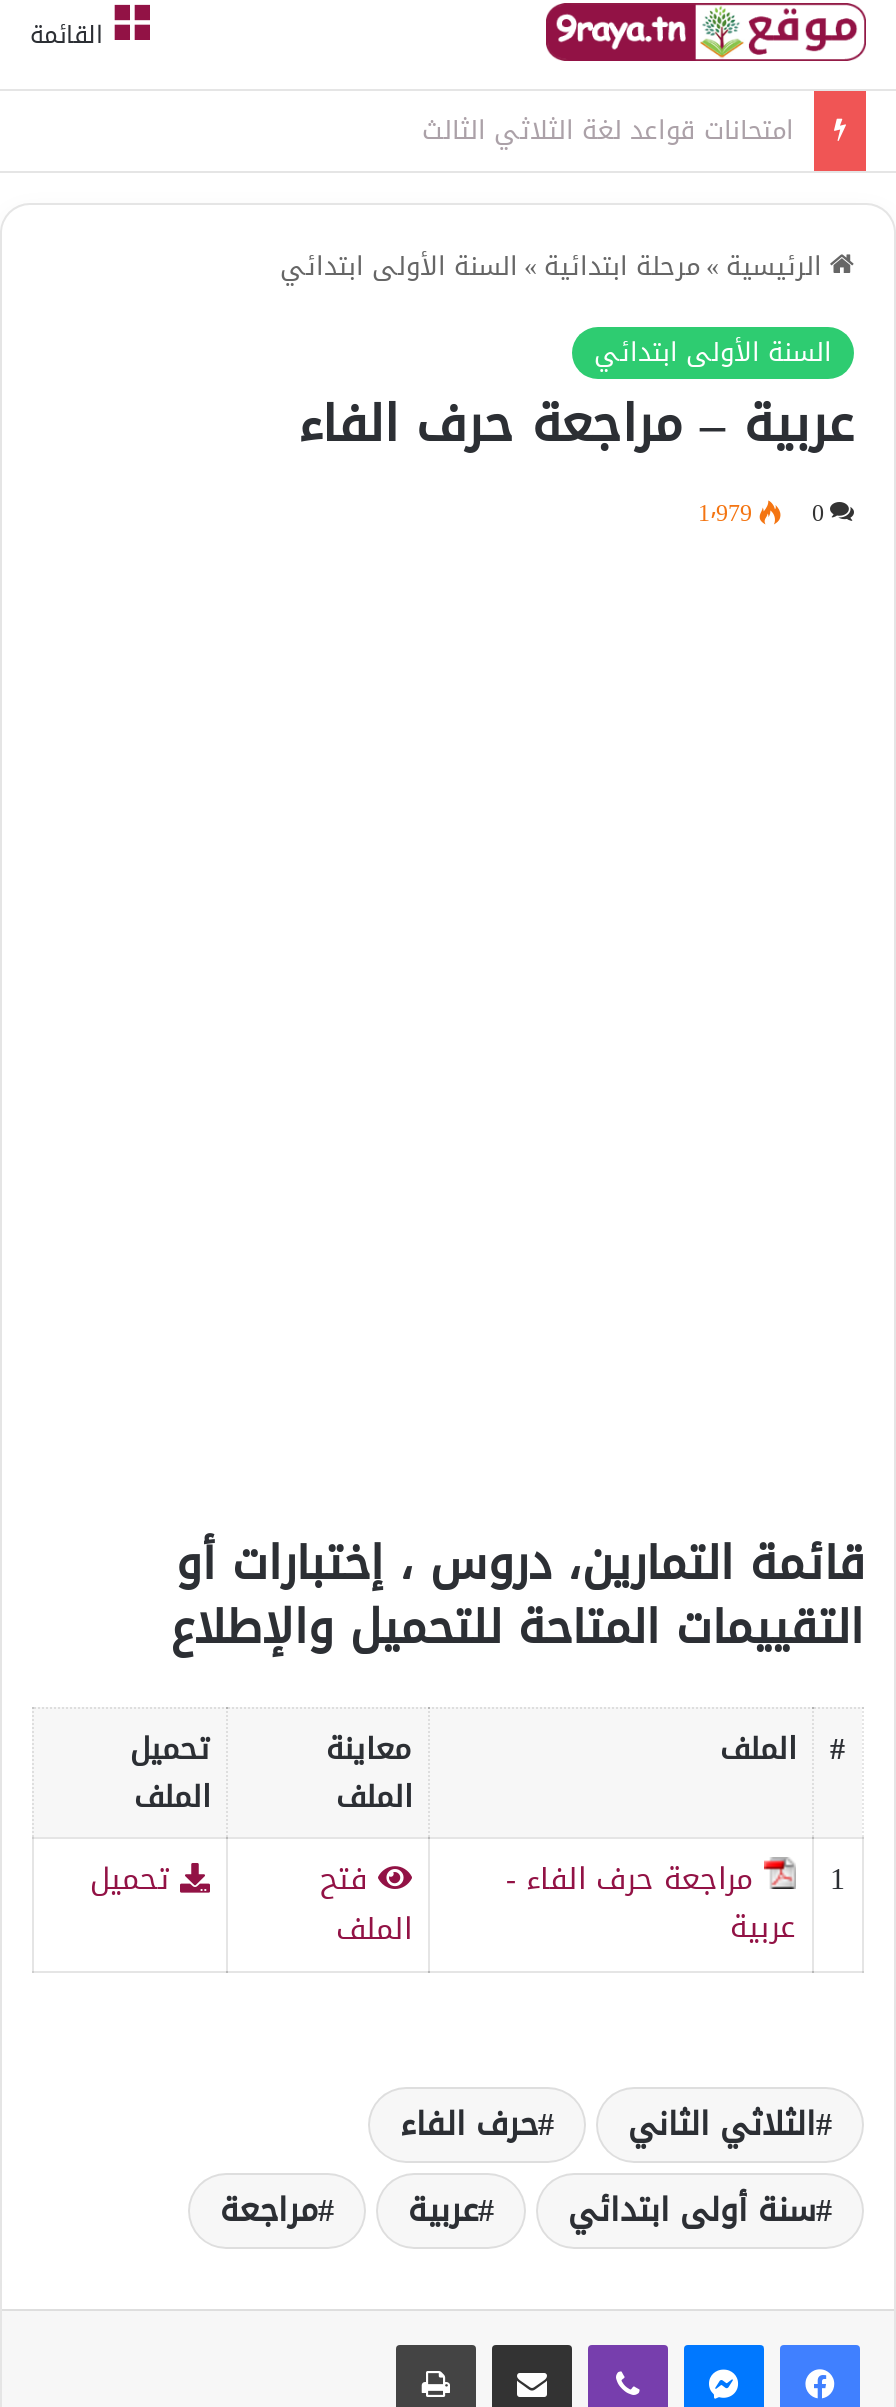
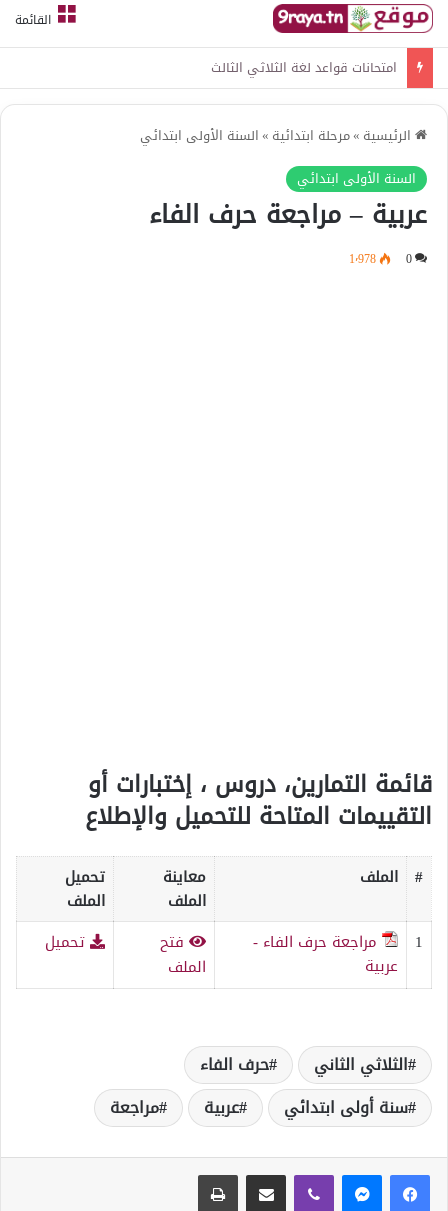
- 1٬979 0
+ 1٬978 0
